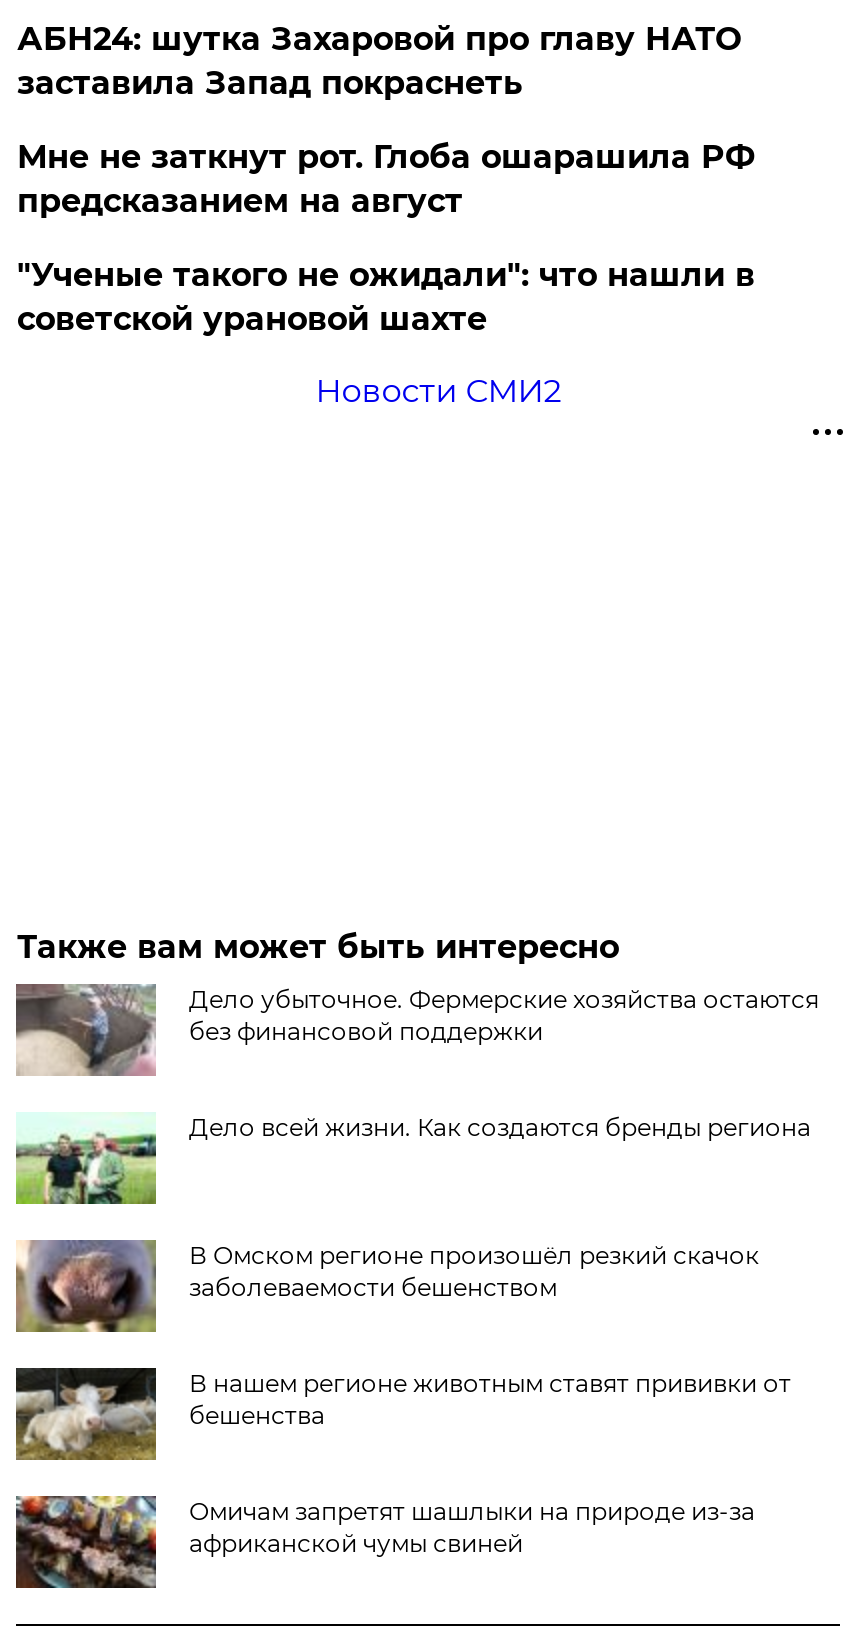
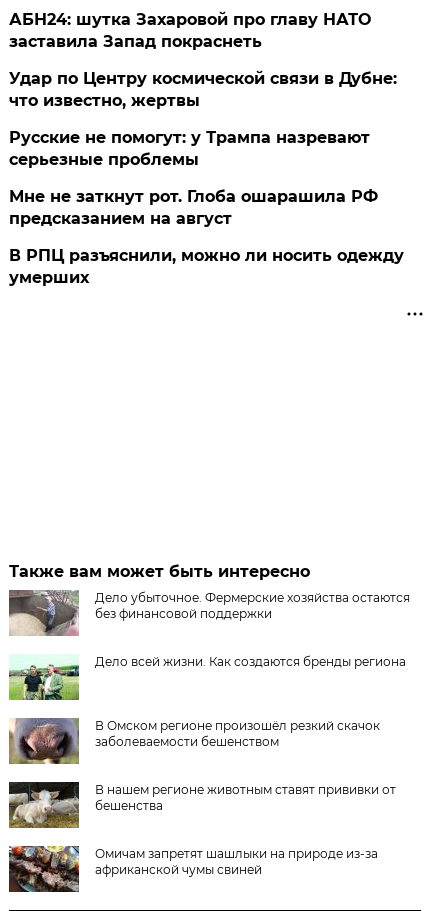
+ Удар по Центру космической связи в Дубне:
+ что известно, жертвы
+ Русские не помогут: у Трампа назревают
+ серьезные проблемы

moved down: Мне не заткнут рот. Глоба ошарашила РФ | предсказанием на август

- "Ученые такого не ожидали": что нашли в
- советской урановой шахте
- Новости СМИ2
+ В РПЦ разъяснили, можно ли носить одежду
+ умерших
